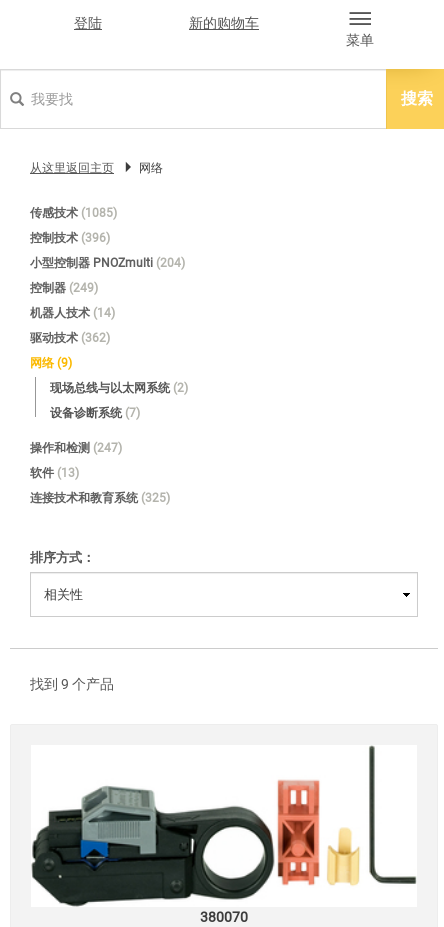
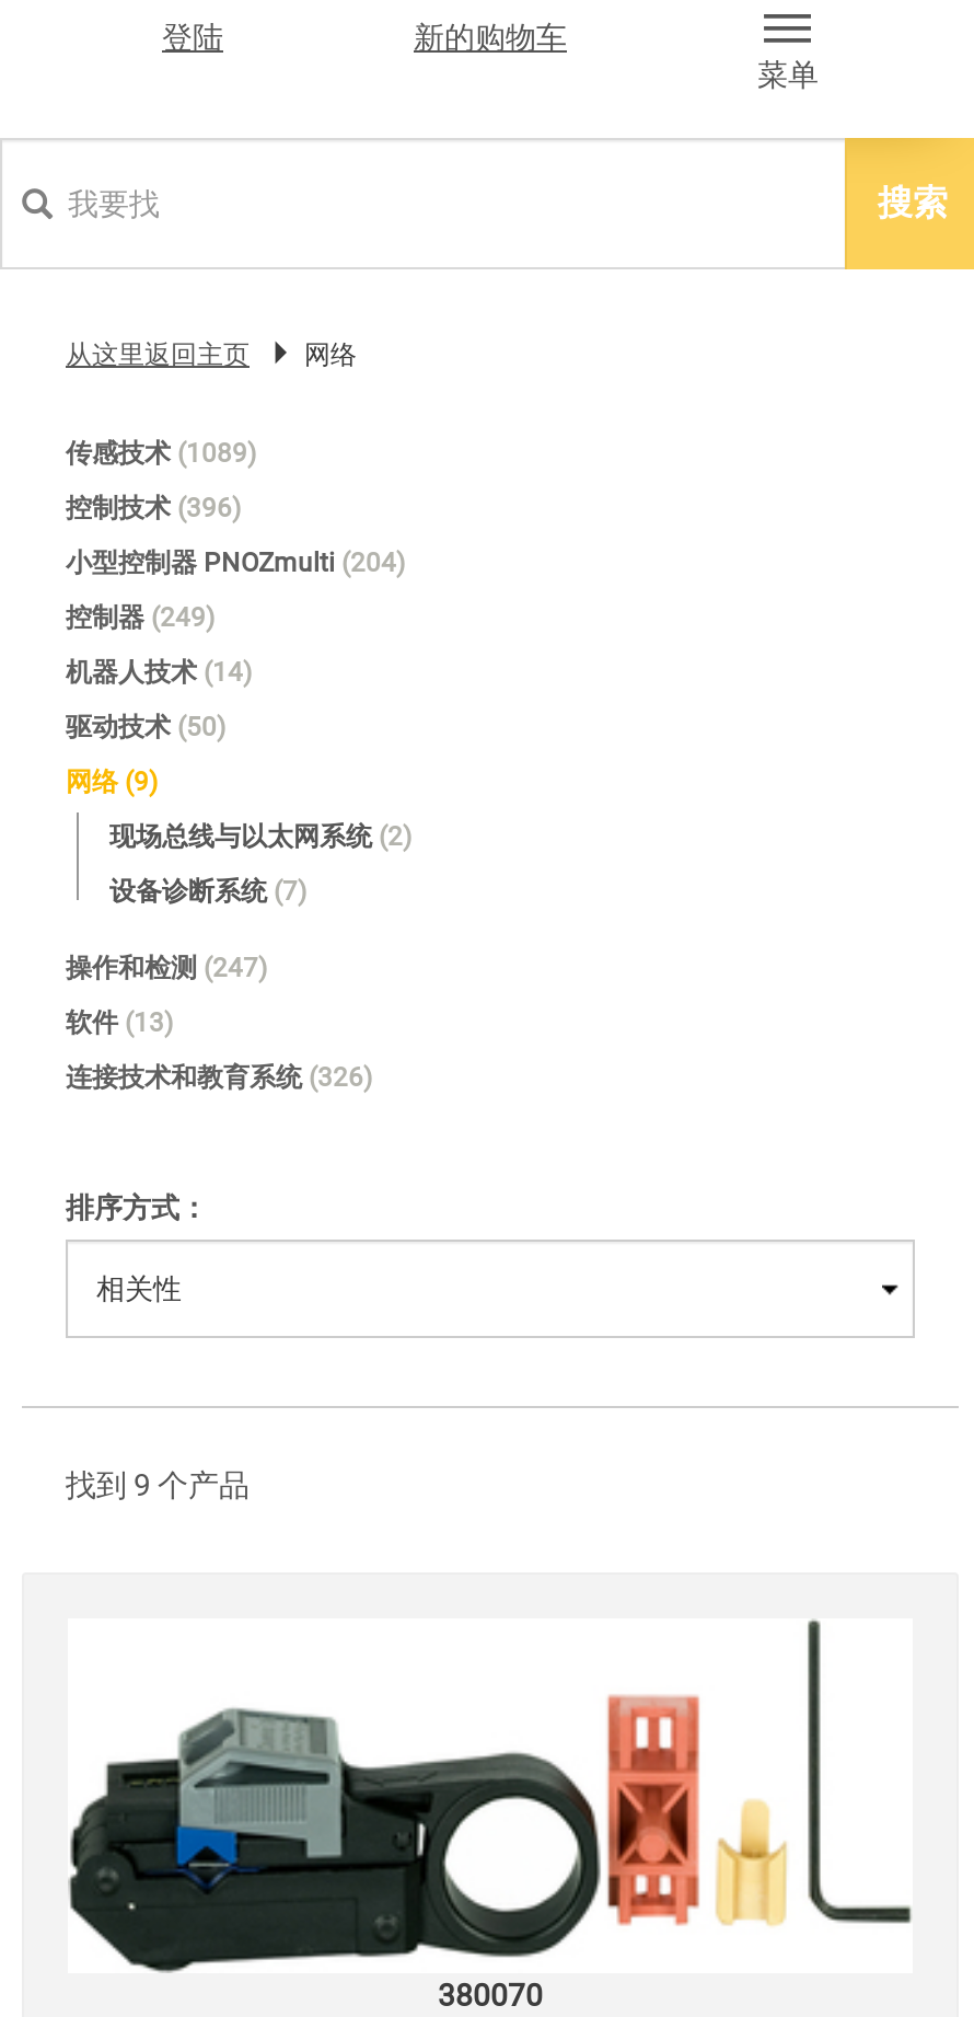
- 传感技术(1085)
+ 传感技术(1089)

- 驱动技术(362)
+ 驱动技术(50)

- 连接技术和教育系统(325)
+ 连接技术和教育系统(326)
